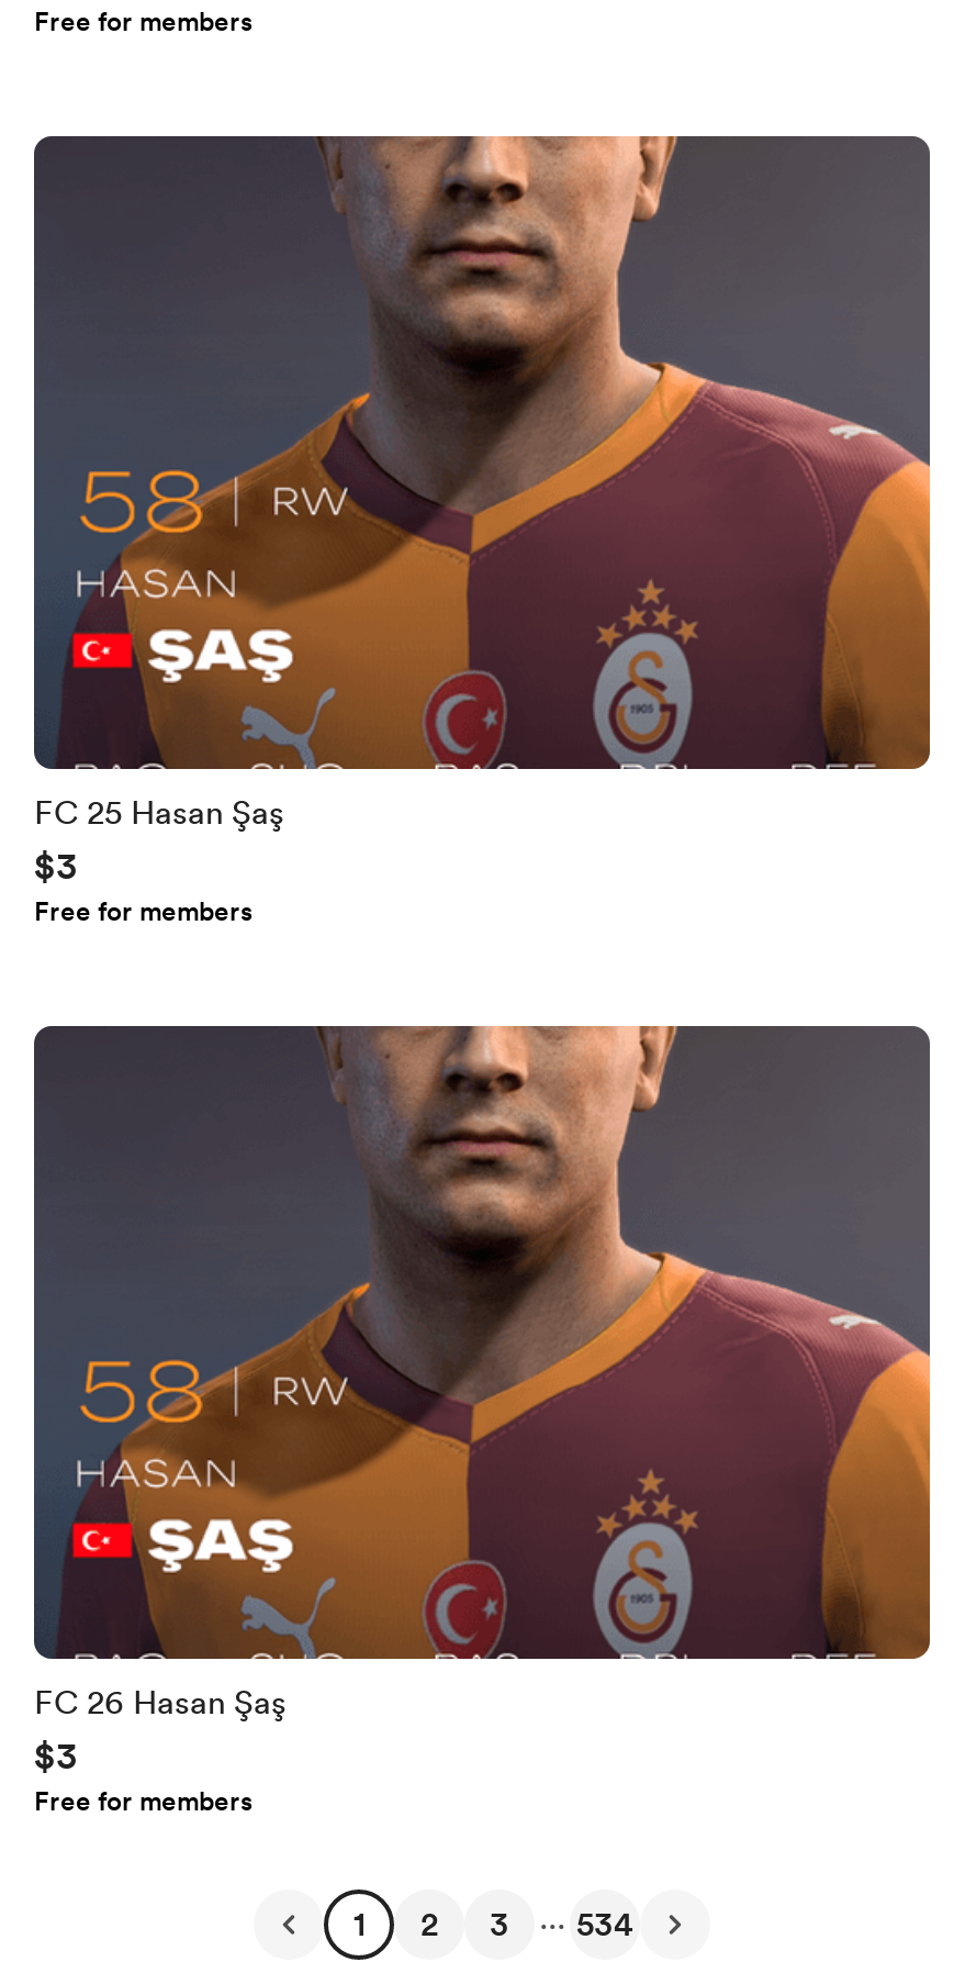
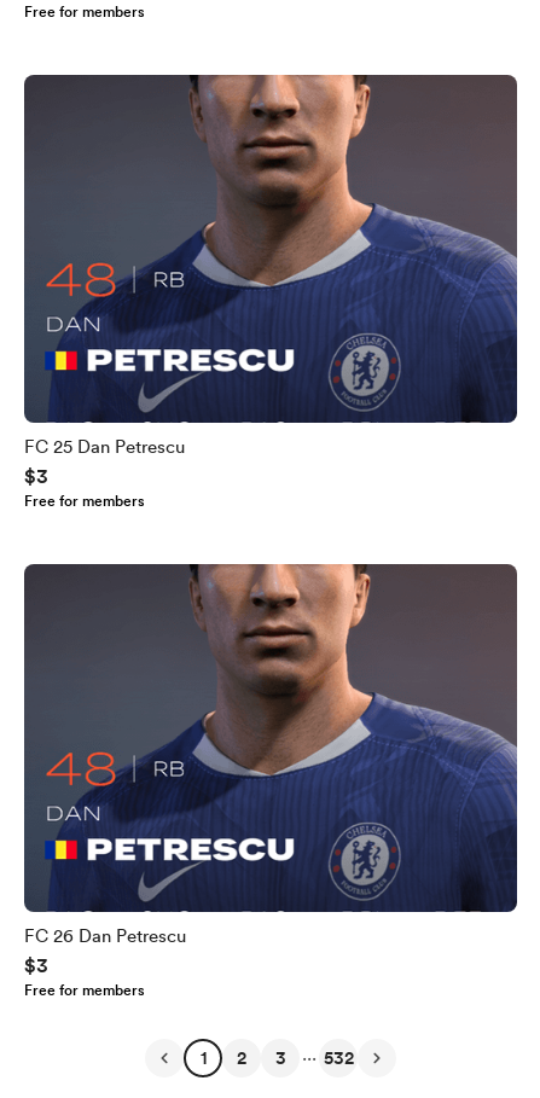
- [image]
- FC 25 Hasan Şaş
+ [image]
+ FC 25 Dan Petrescu

- [image]
- FC 26 Hasan Şaş
+ [image]
+ FC 26 Dan Petrescu

- 1 2 3 ... 534
+ 1 2 3 ... 532
